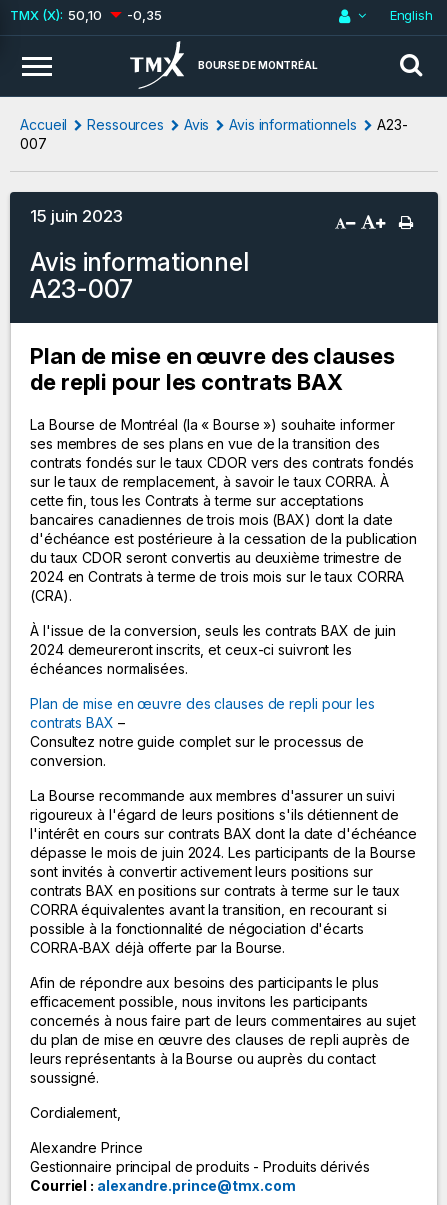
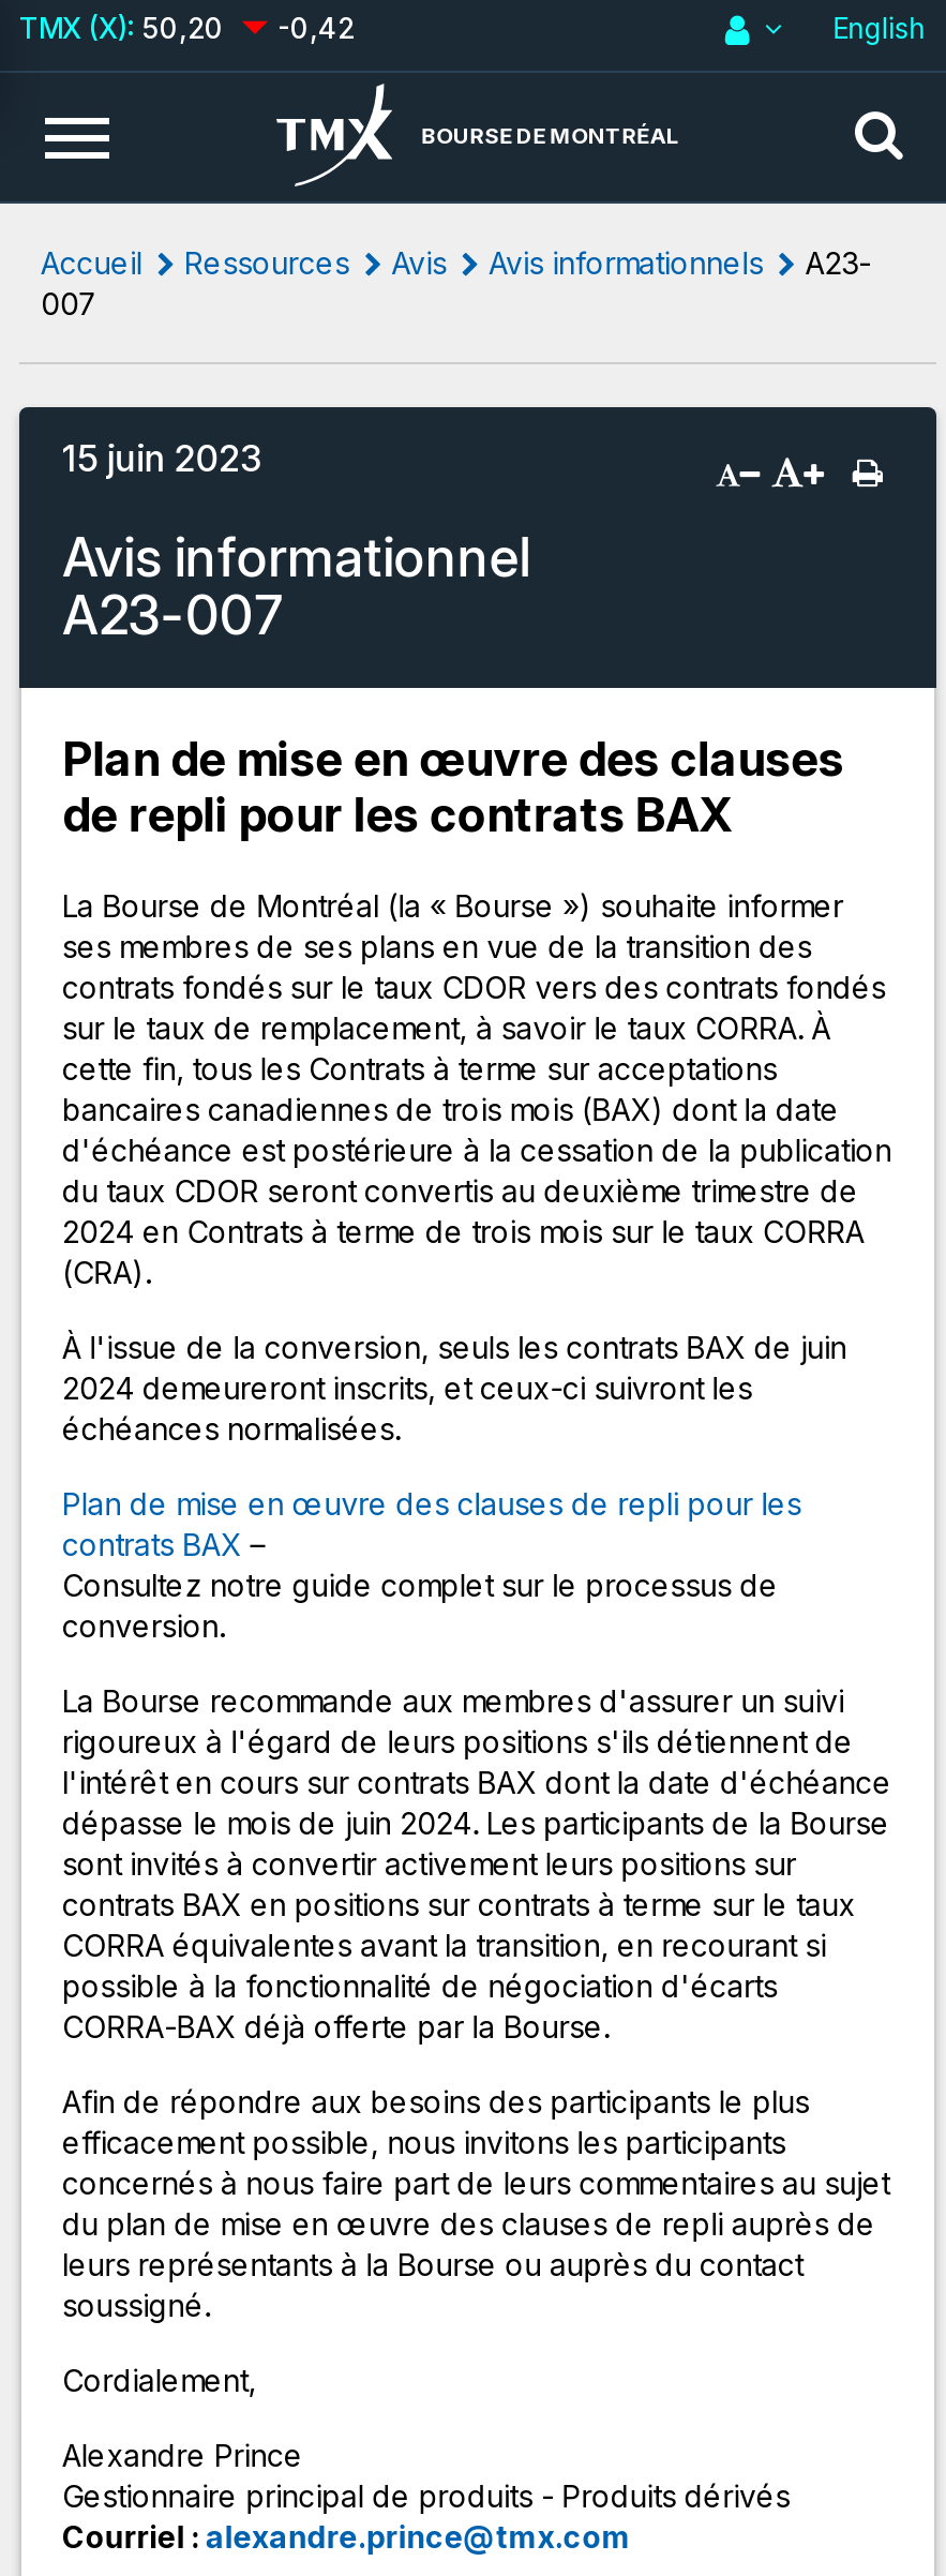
- 50,10
+ 50,20

- -0,35
+ -0,42
